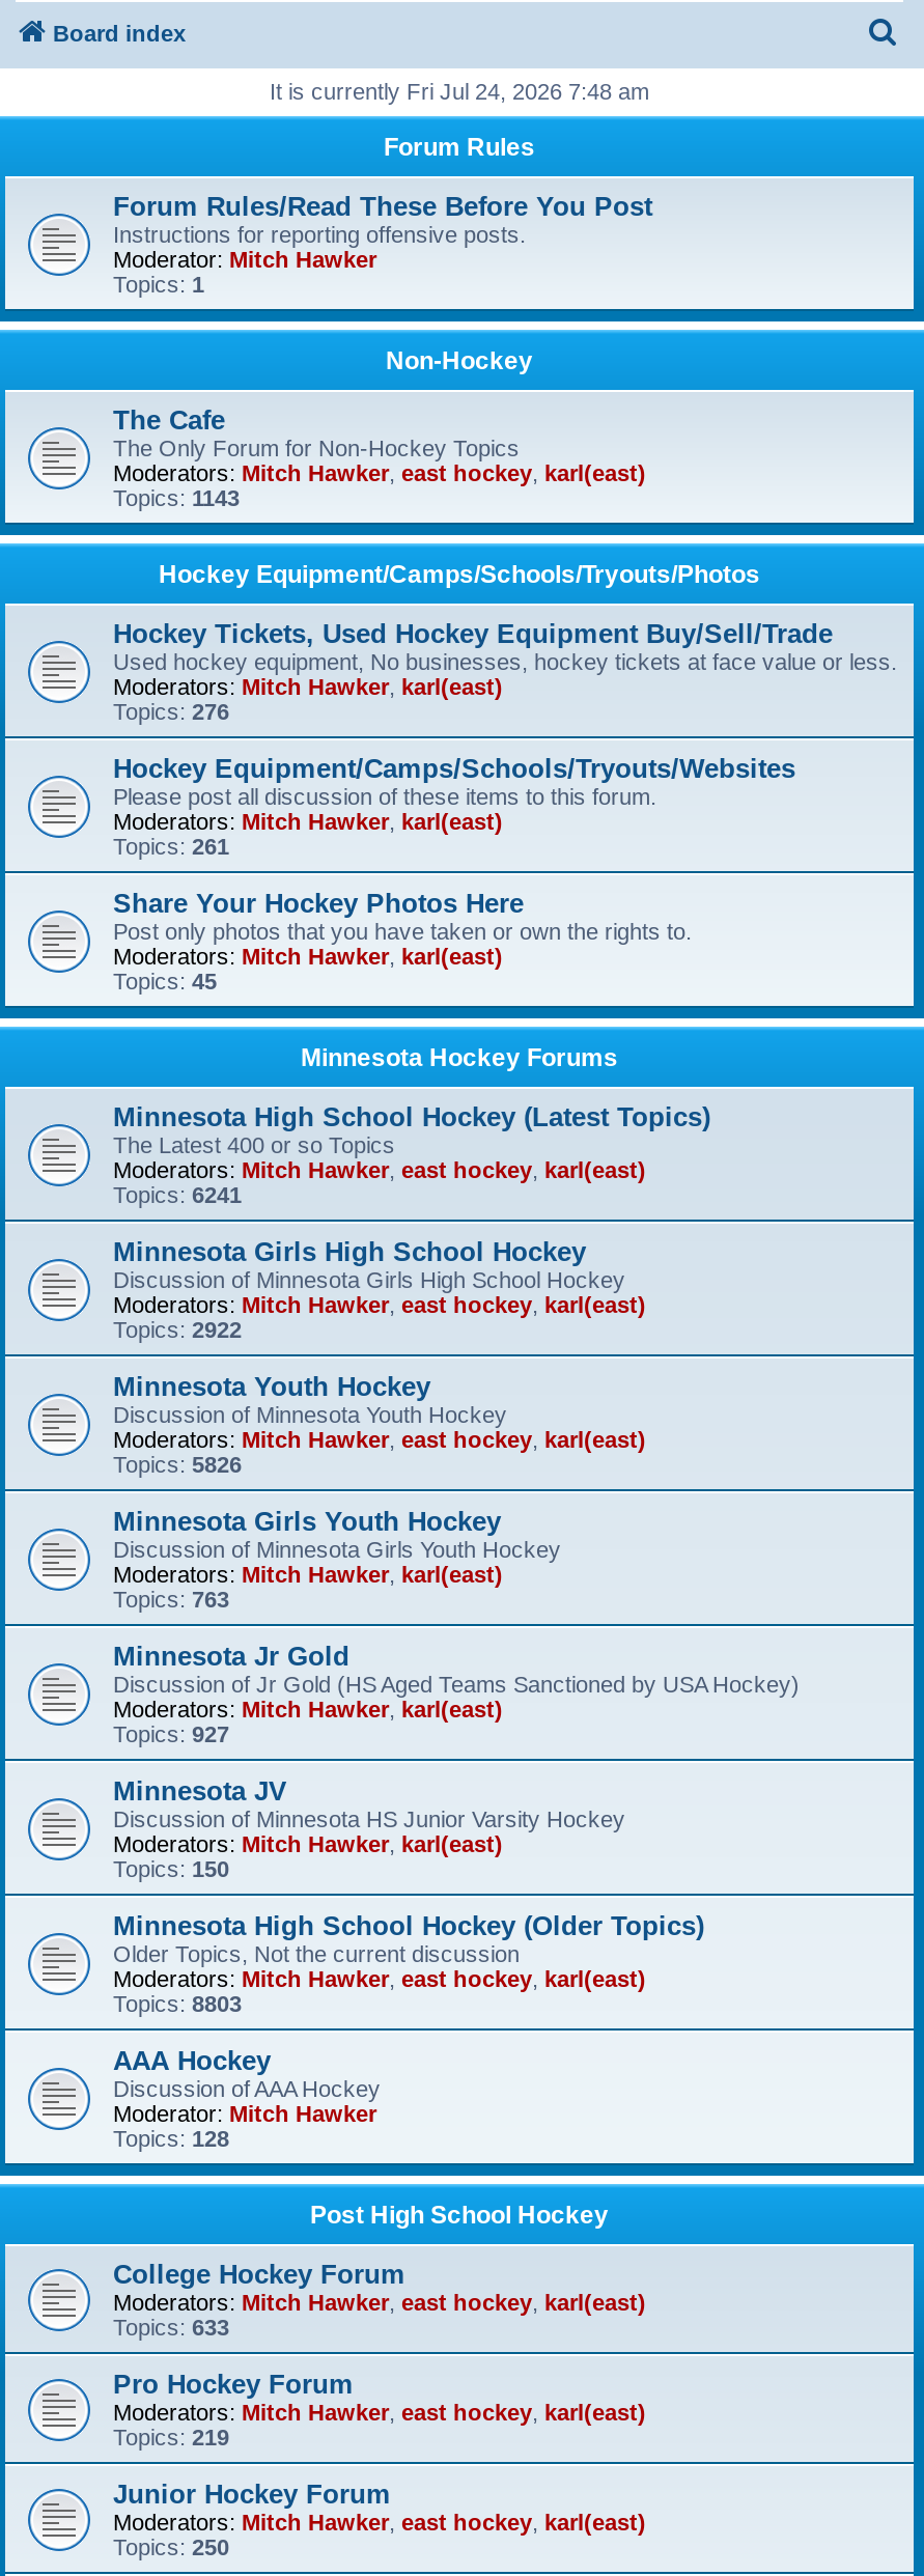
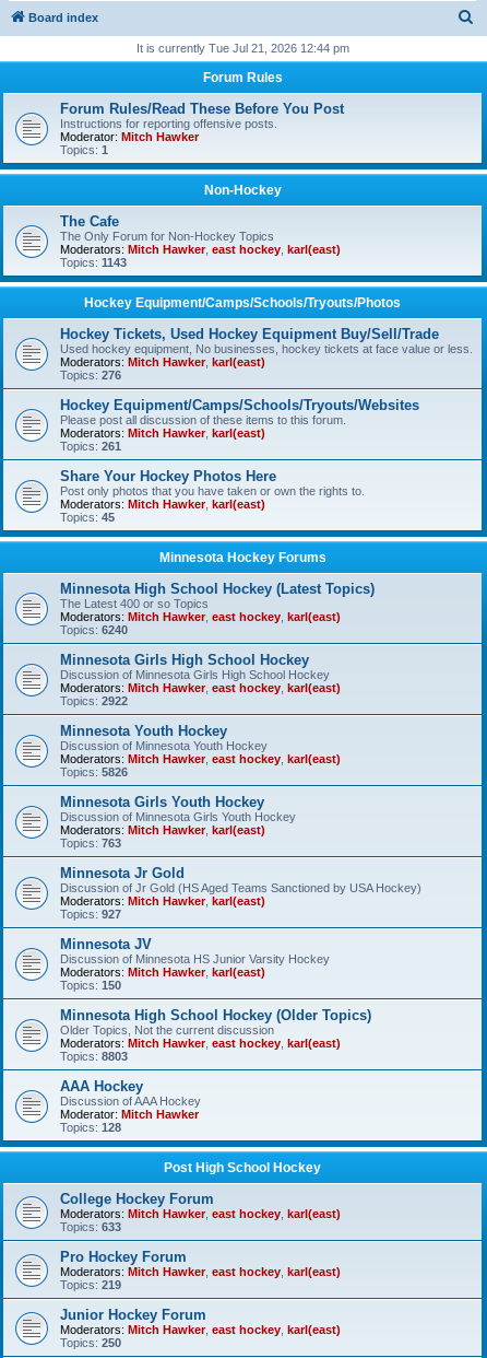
- It is currently Fri Jul 24, 2026 7:48 am
+ It is currently Tue Jul 21, 2026 12:44 pm

- Topics: 6241
+ Topics: 6240
